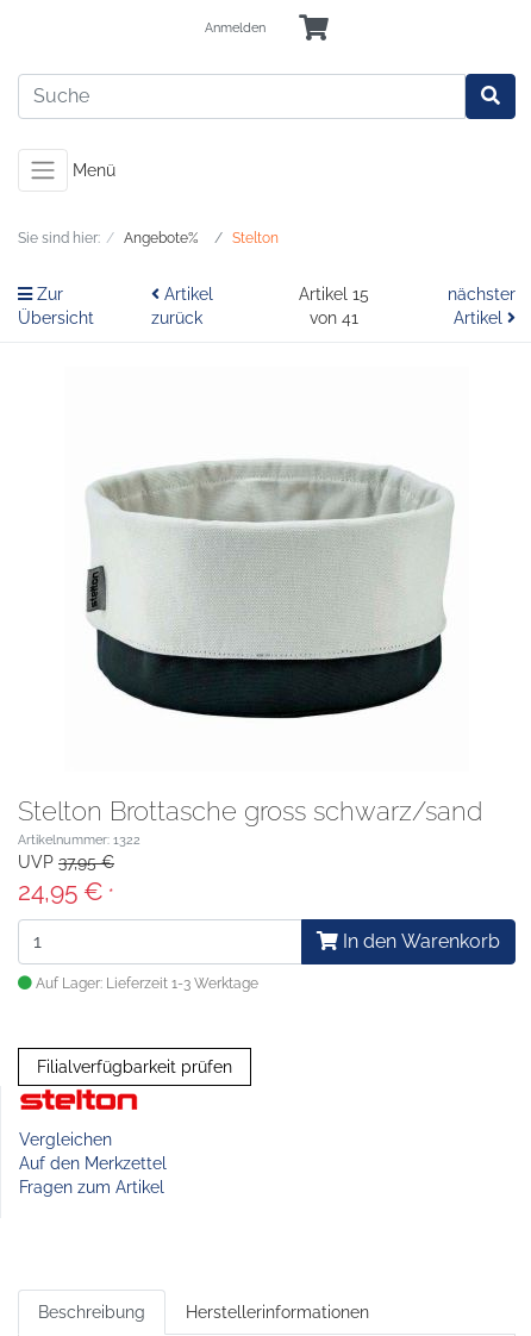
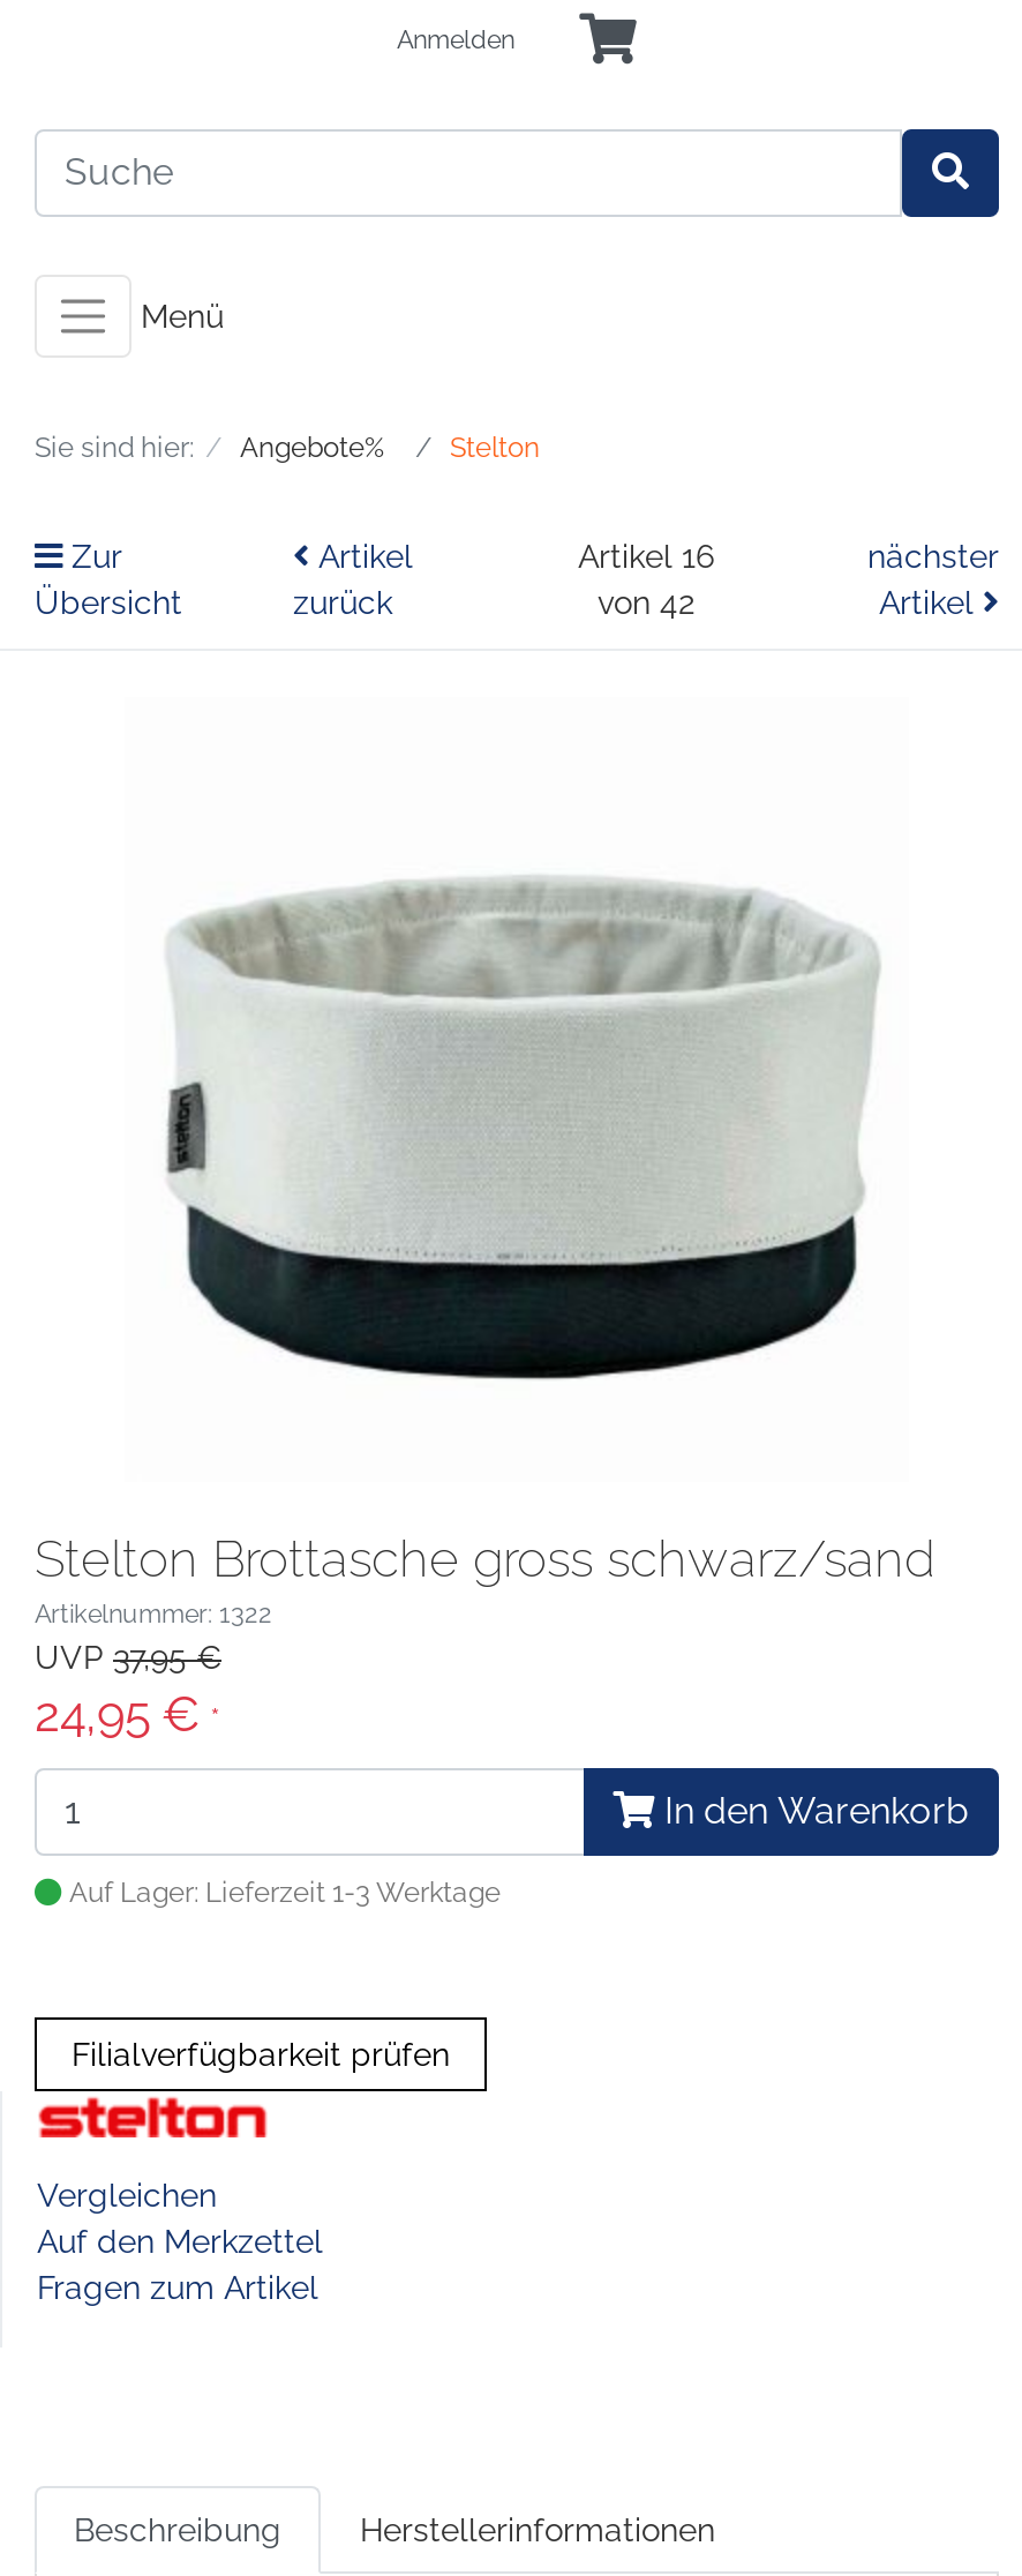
- Artikel 15
+ Artikel 16

- von 41
+ von 42
